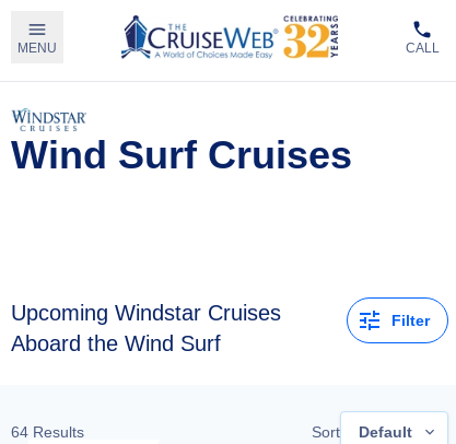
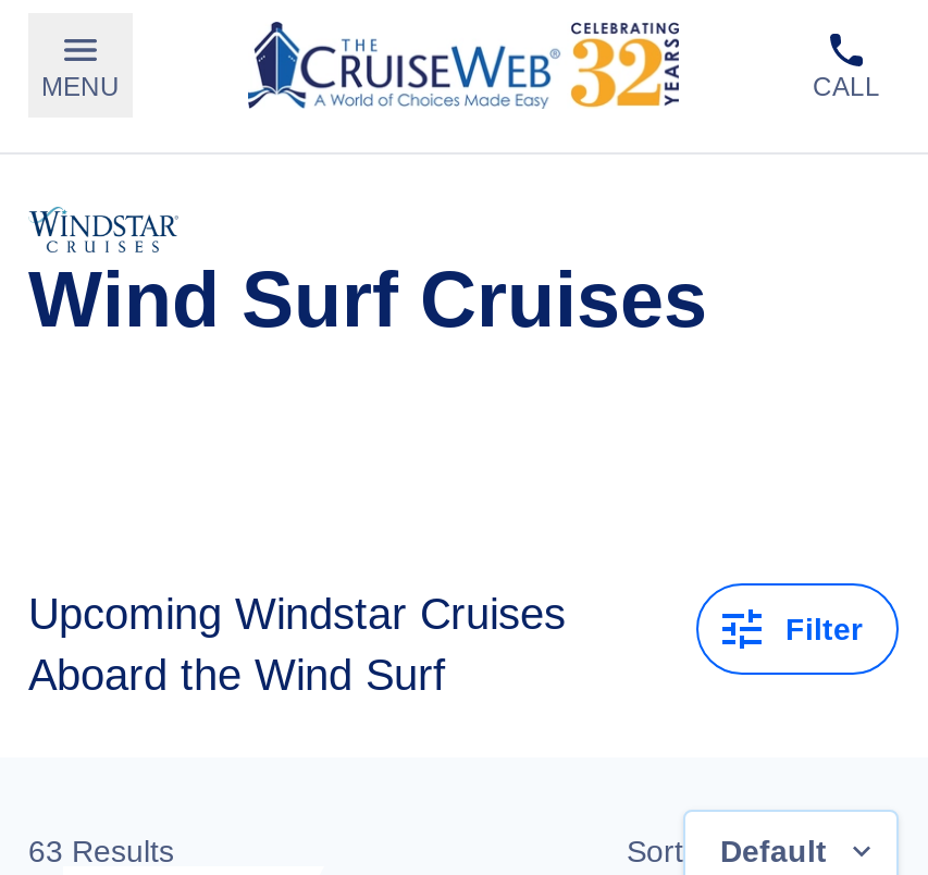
- 64 Results
+ 63 Results
